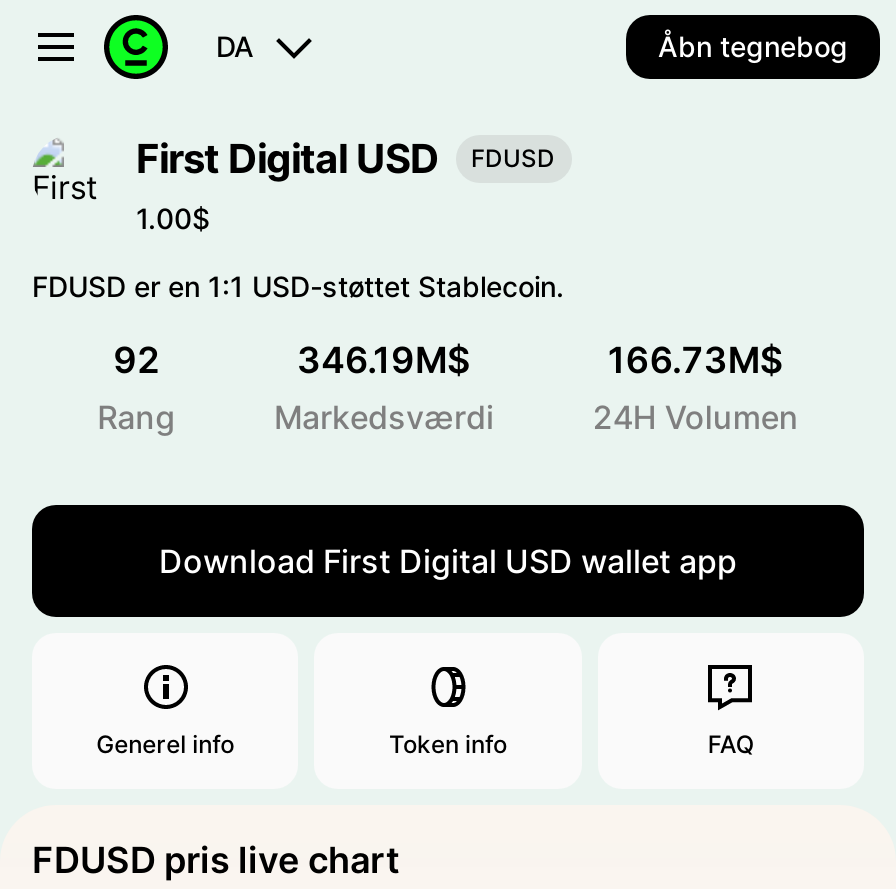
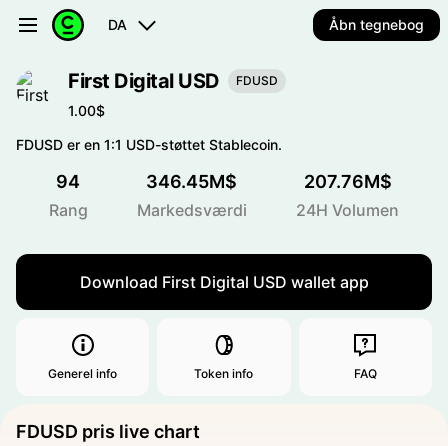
- 92
+ 94

- 346.19M$
+ 346.45M$

- 166.73M$
+ 207.76M$
